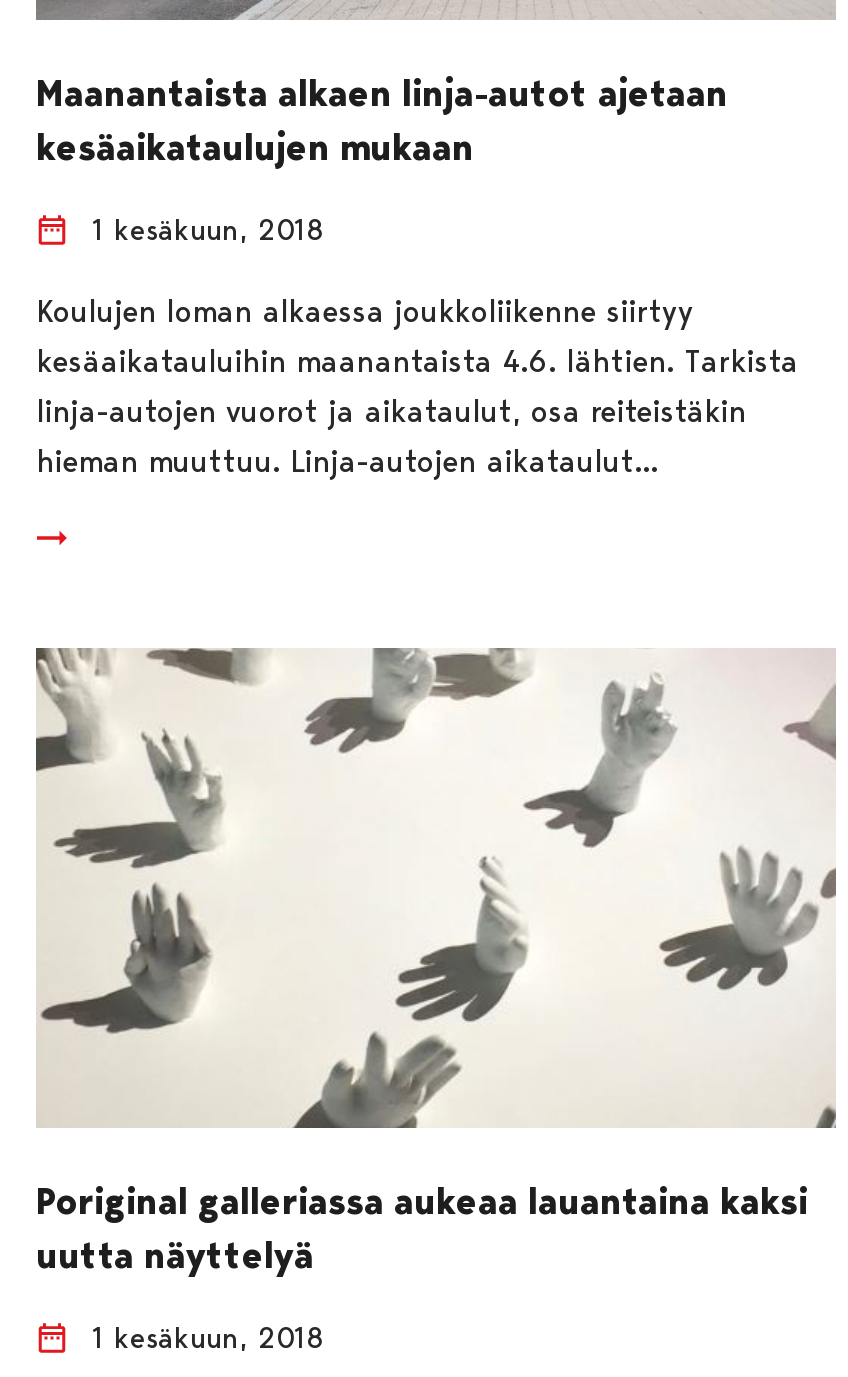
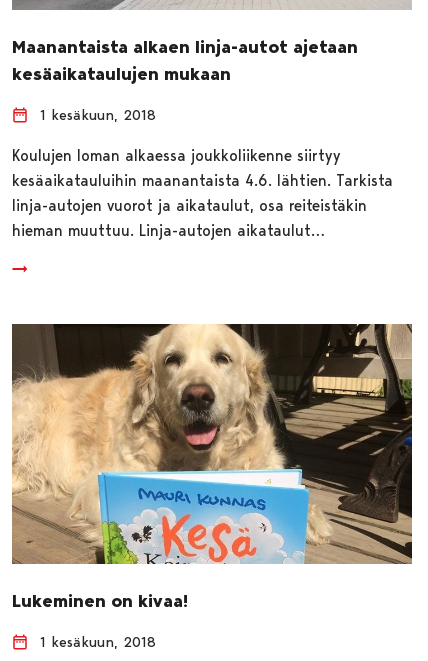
- [image]
- Poriginal galleriassa aukeaa lauantaina kaksi
- uutta näyttelyä
+ [image]
+ Lukeminen on kivaa!
